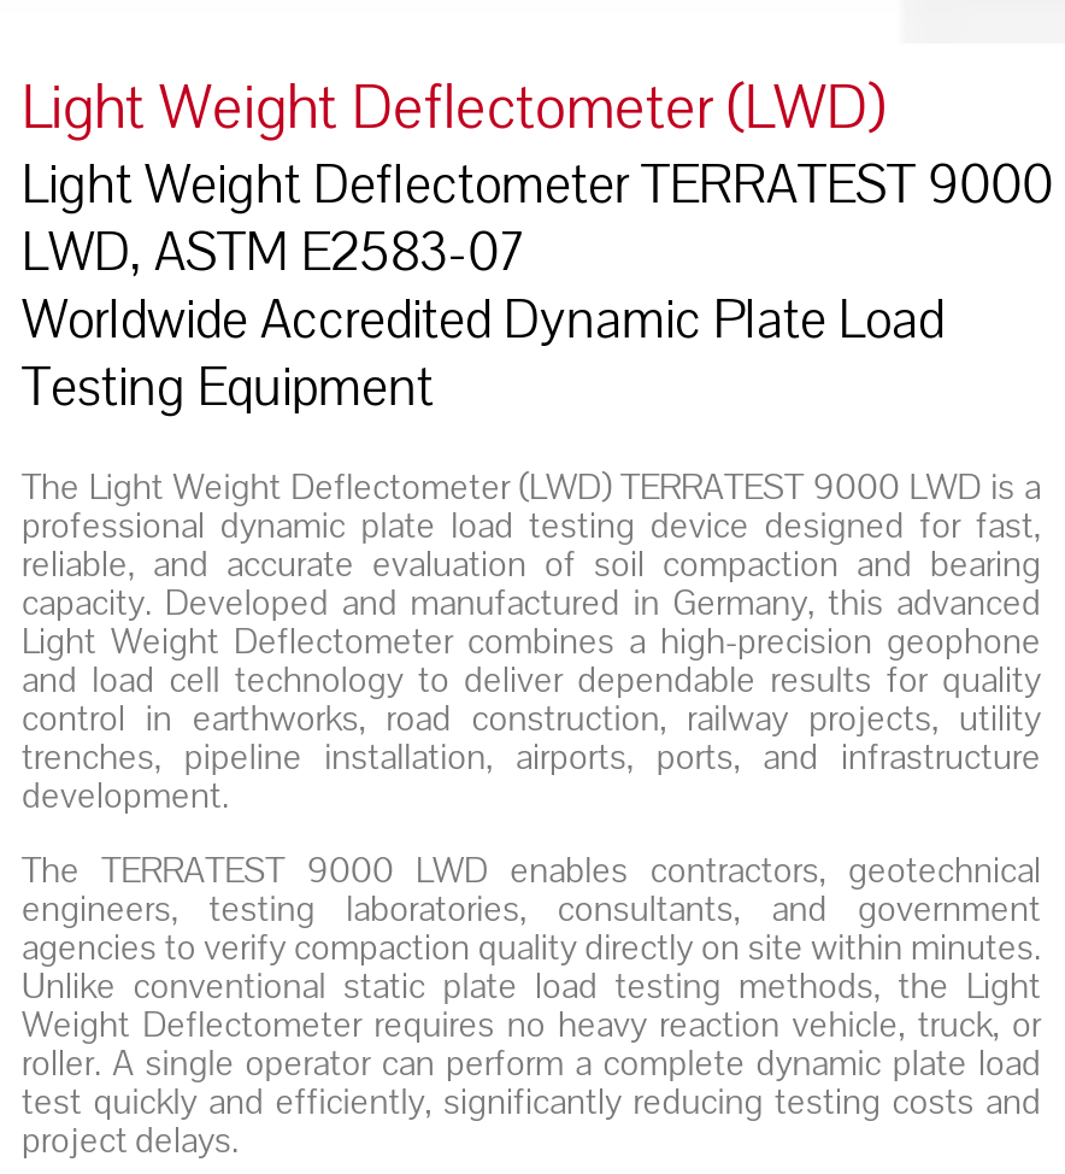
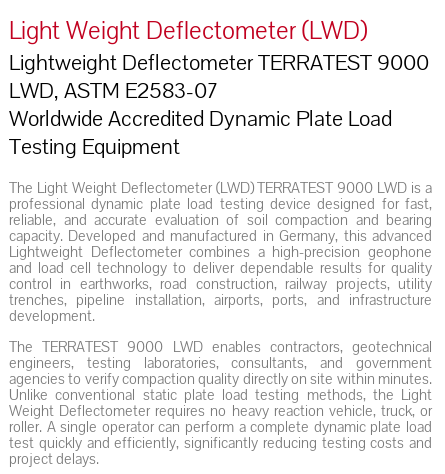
- Light Weight Deflectometer TERRATEST 9000
+ Lightweight Deflectometer TERRATEST 9000

- Light Weight Deflectometer combines a high-precision geophone
+ Lightweight Deflectometer combines a high-precision geophone
